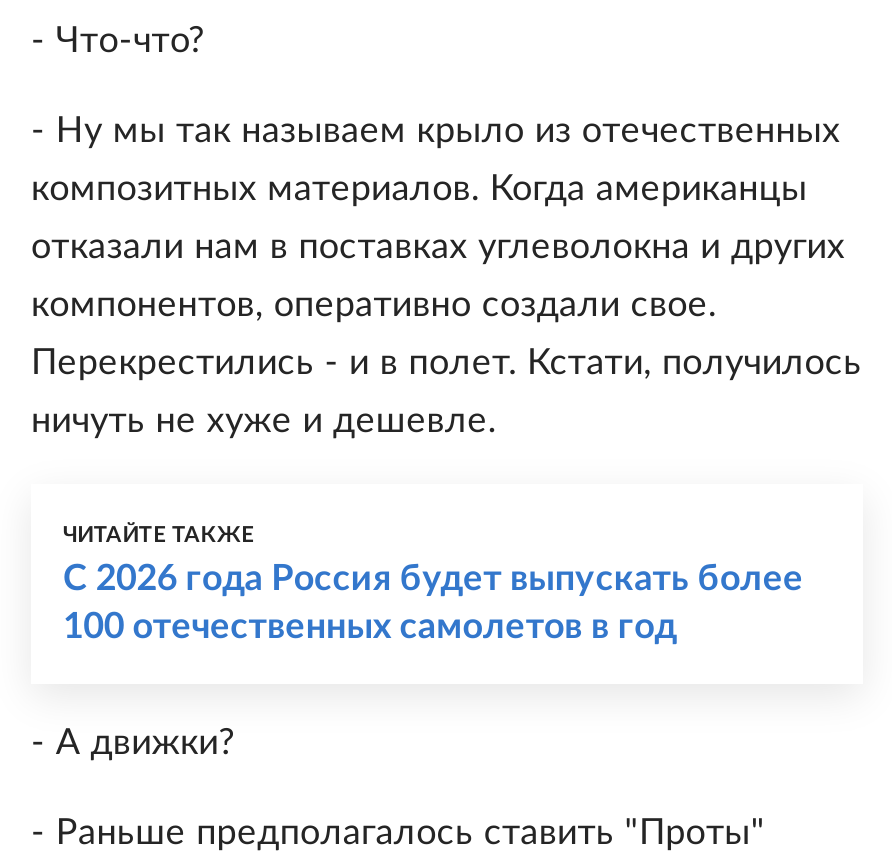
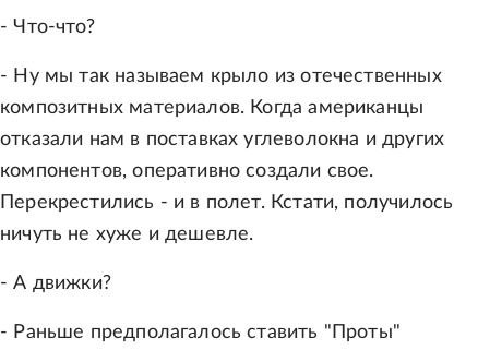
- ЧИТАЙТЕ ТАКЖЕ
- С 2026 года Россия будет выпускать более
- 100 отечественных самолетов в год
